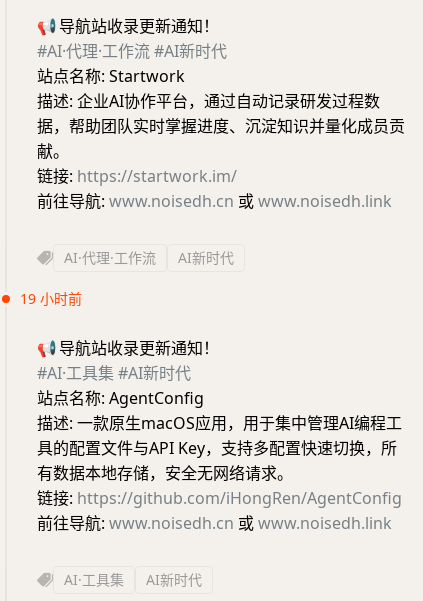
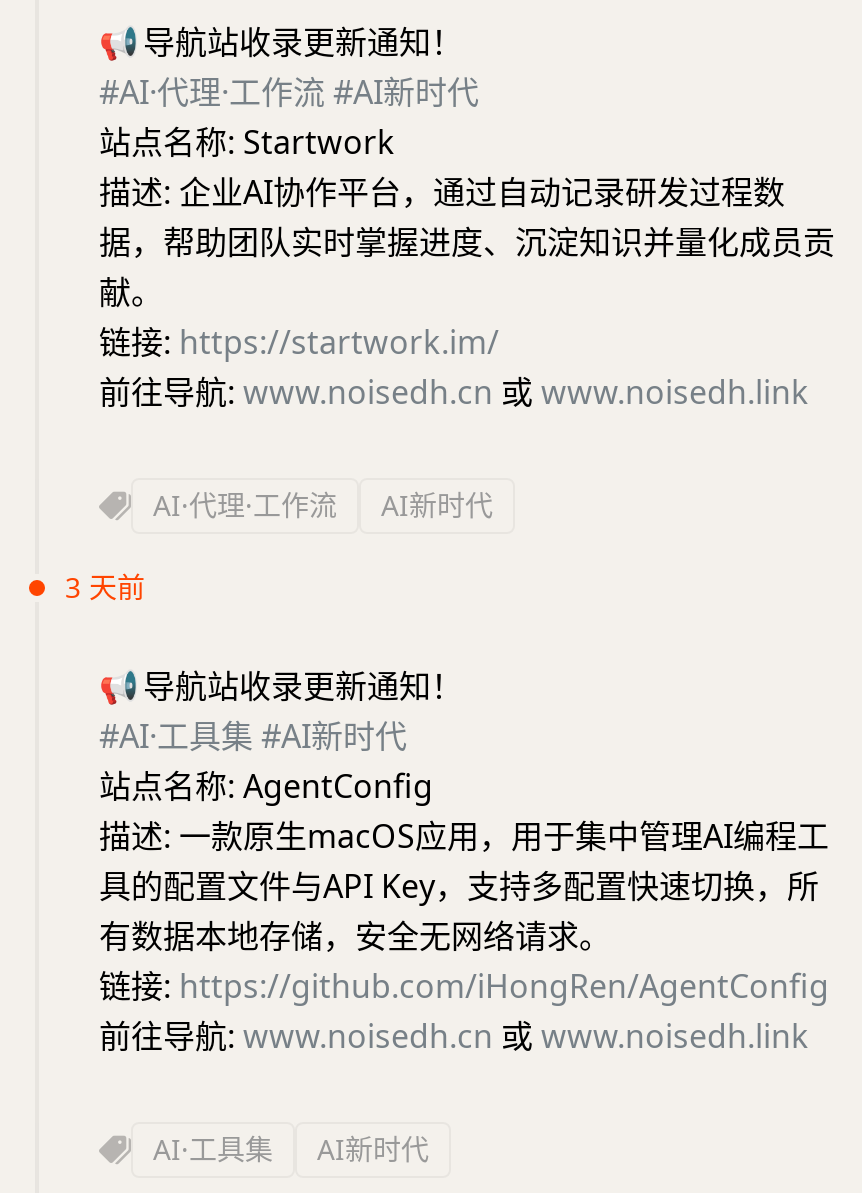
- 19 小时前
+ 3 天前
